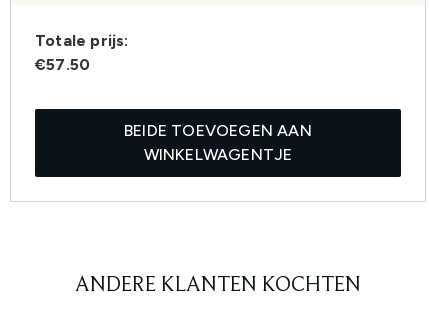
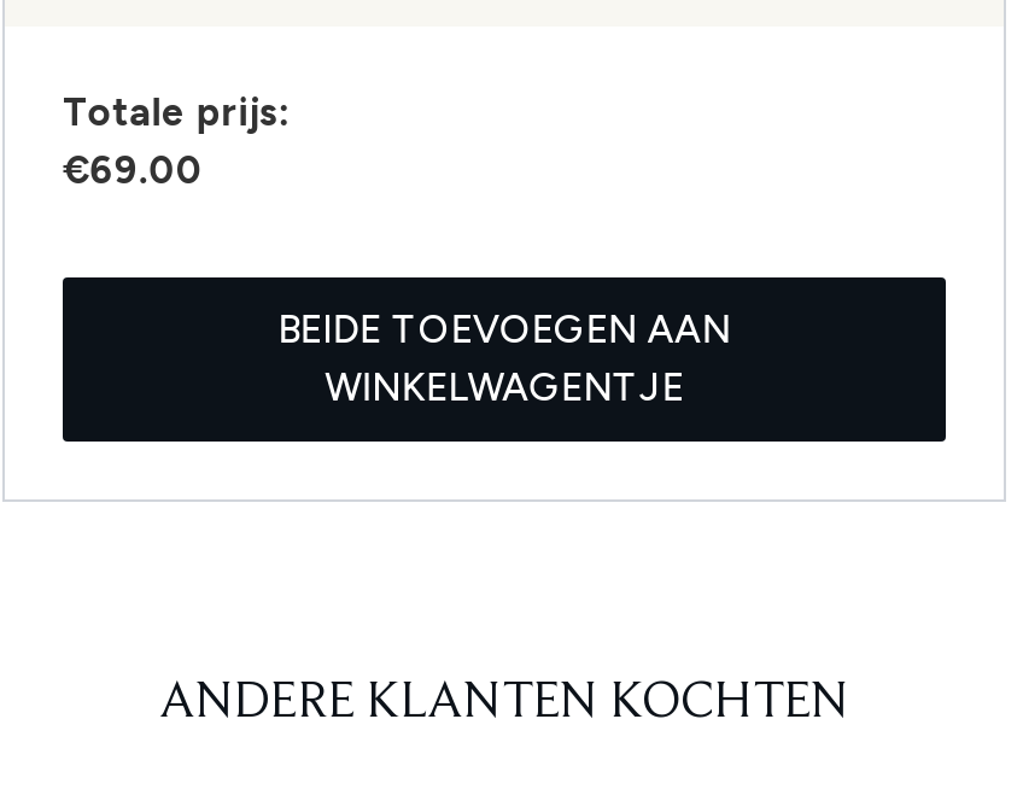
- €57.50
+ €69.00
